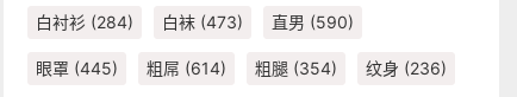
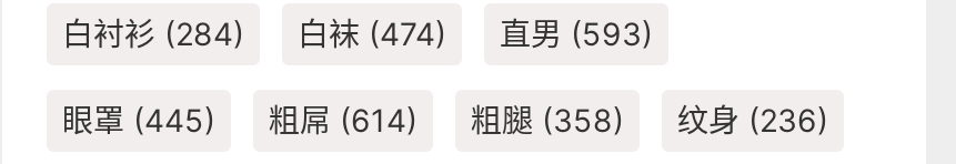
- 白袜(473)
+ 白袜(474)

- 直男(590)
+ 直男(593)

- 眼罩(445) 粗屌(614) 粗腿(354) 纹身(236)
+ 眼罩(445) 粗屌(614) 粗腿(358) 纹身(236)
